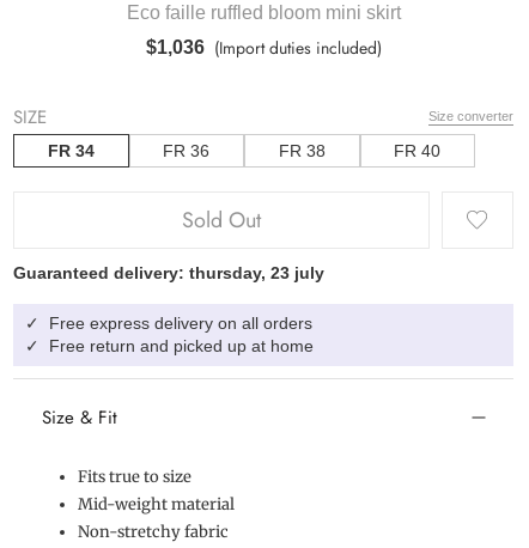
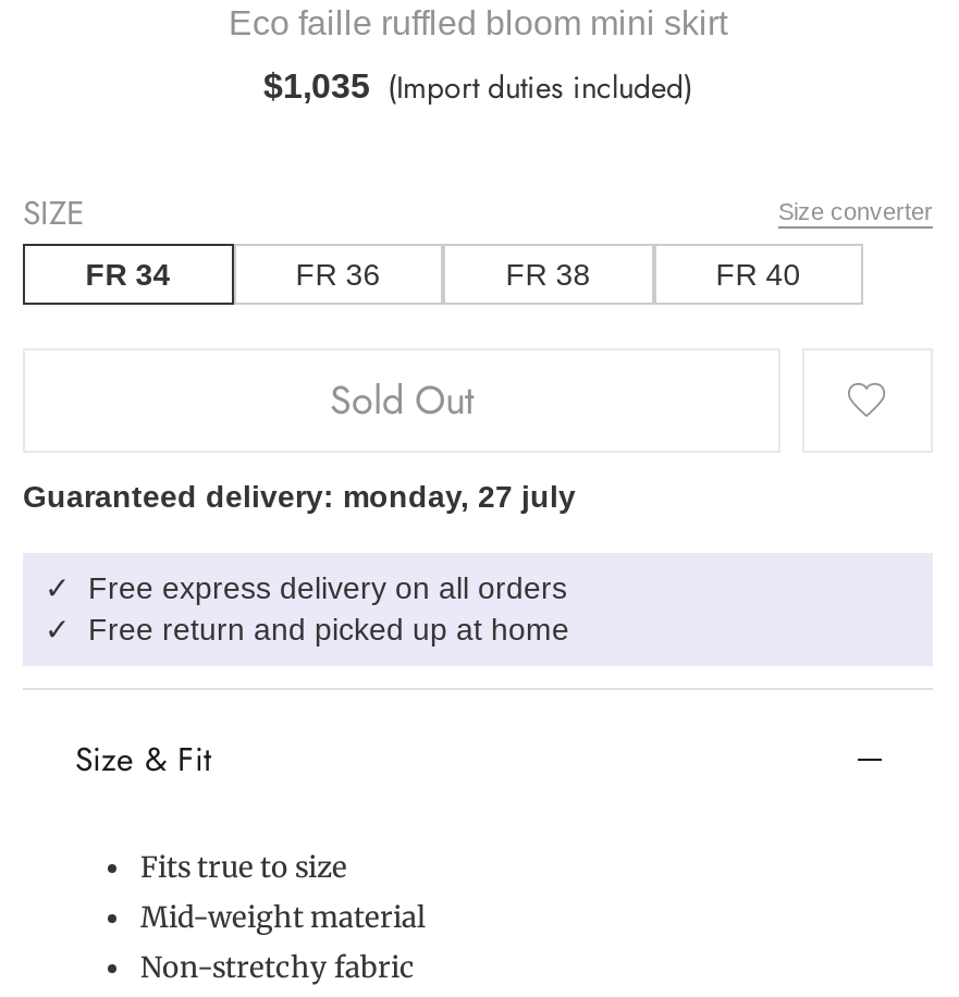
- $1,036 (Import duties included)
+ $1,035 (Import duties included)

- Guaranteed delivery: thursday, 23 july
+ Guaranteed delivery: monday, 27 july
